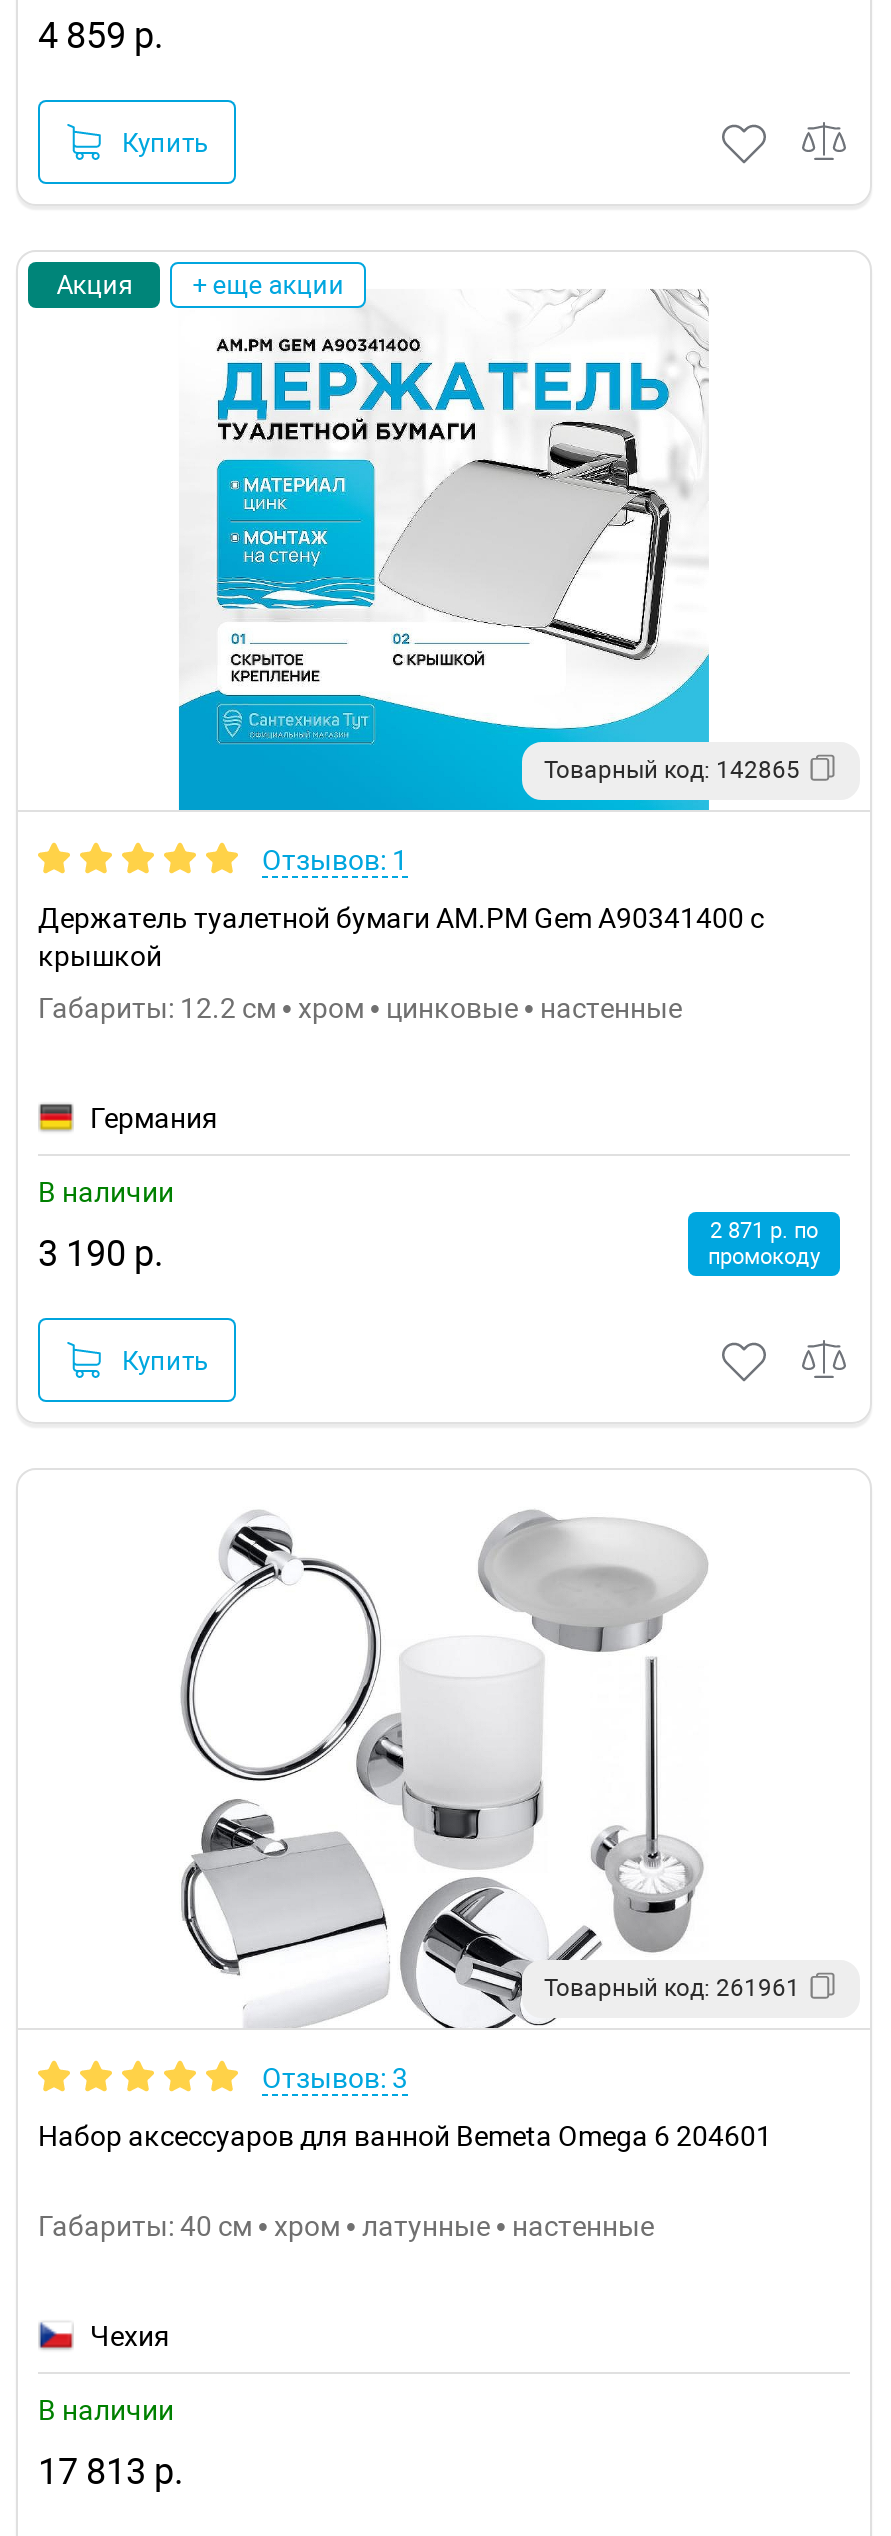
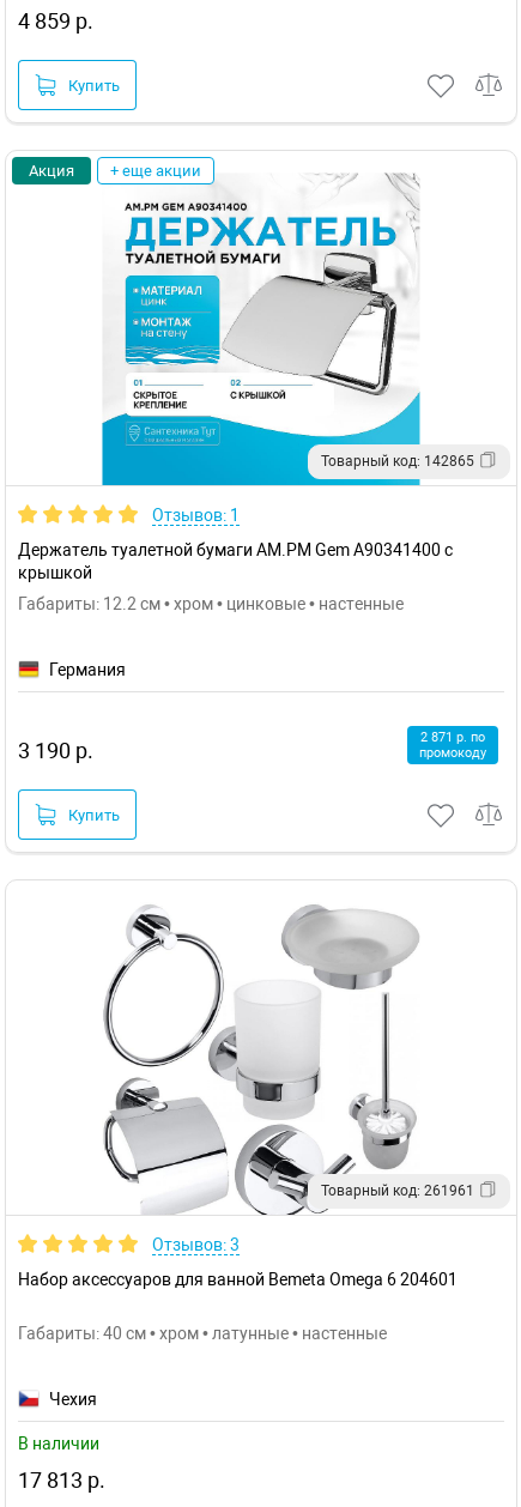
- В наличии
